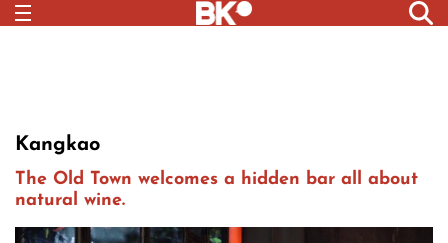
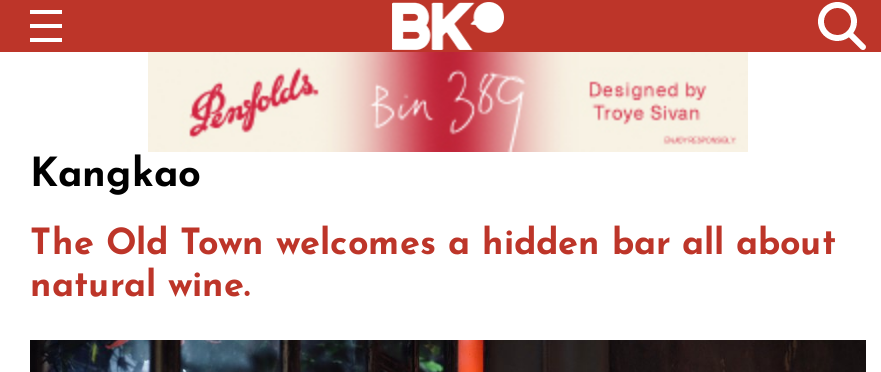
+ [image]
